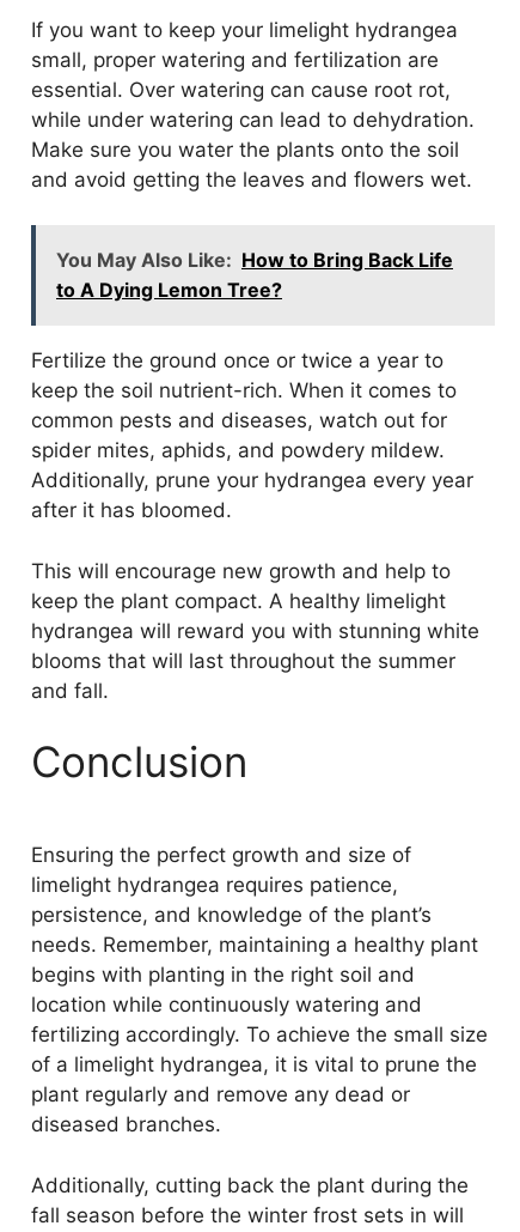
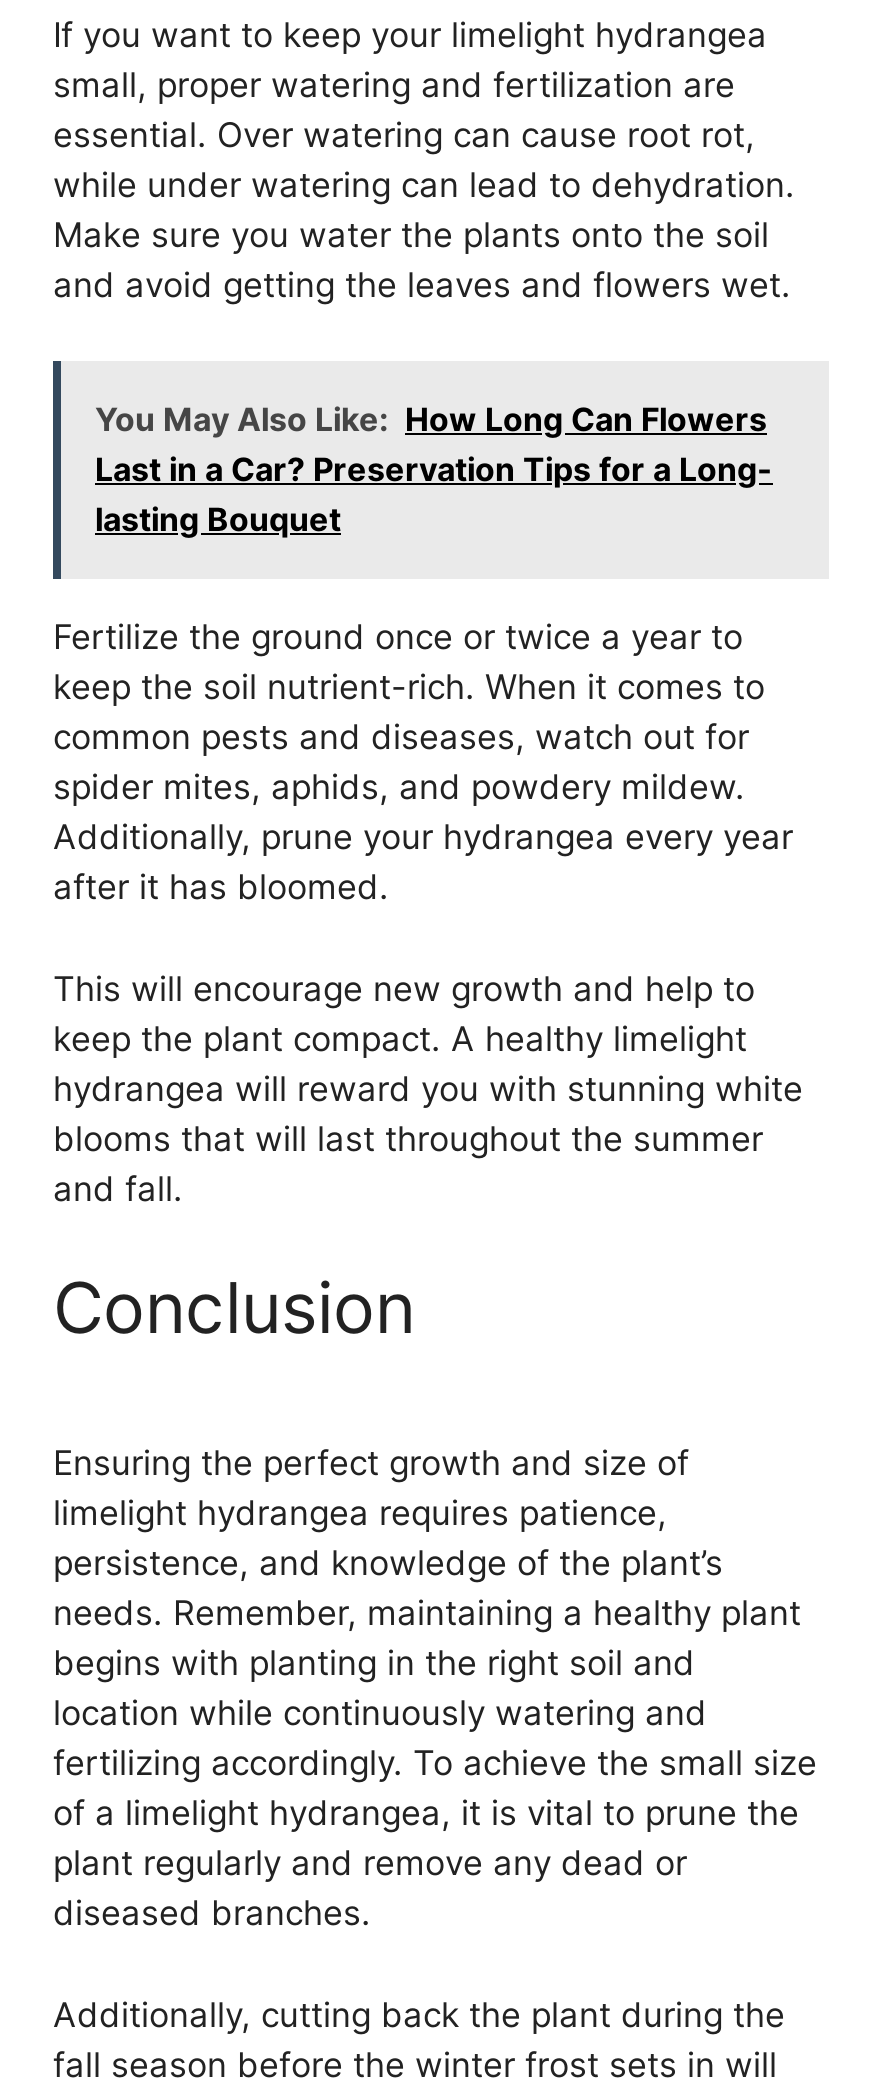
- You May Also Like: How to Bring Back Life
- to A Dying Lemon Tree?
+ You May Also Like: How Long Can Flowers
+ Last in a Car? Preservation Tips for a Long-
+ lasting Bouquet
